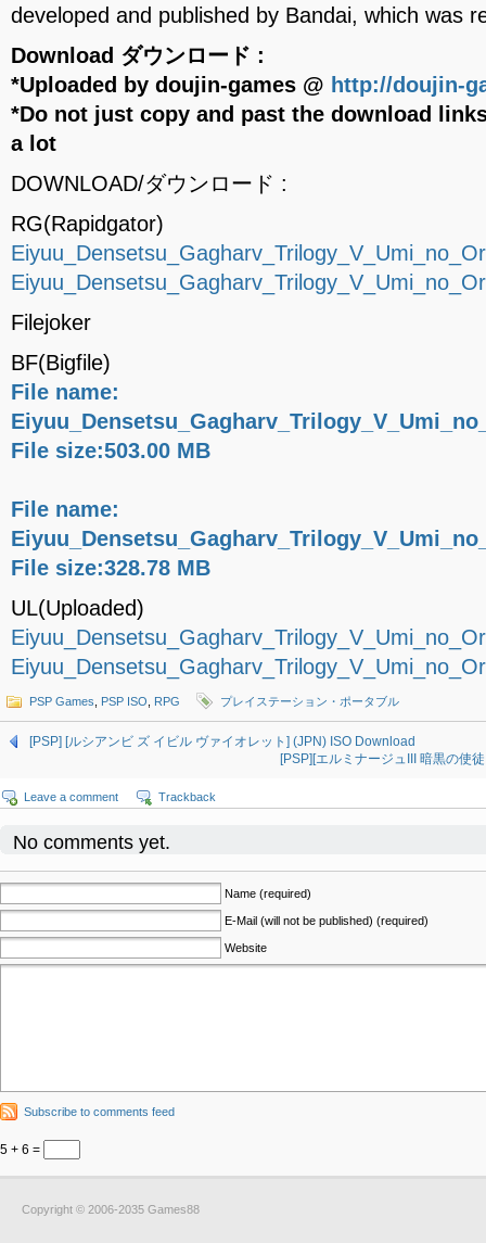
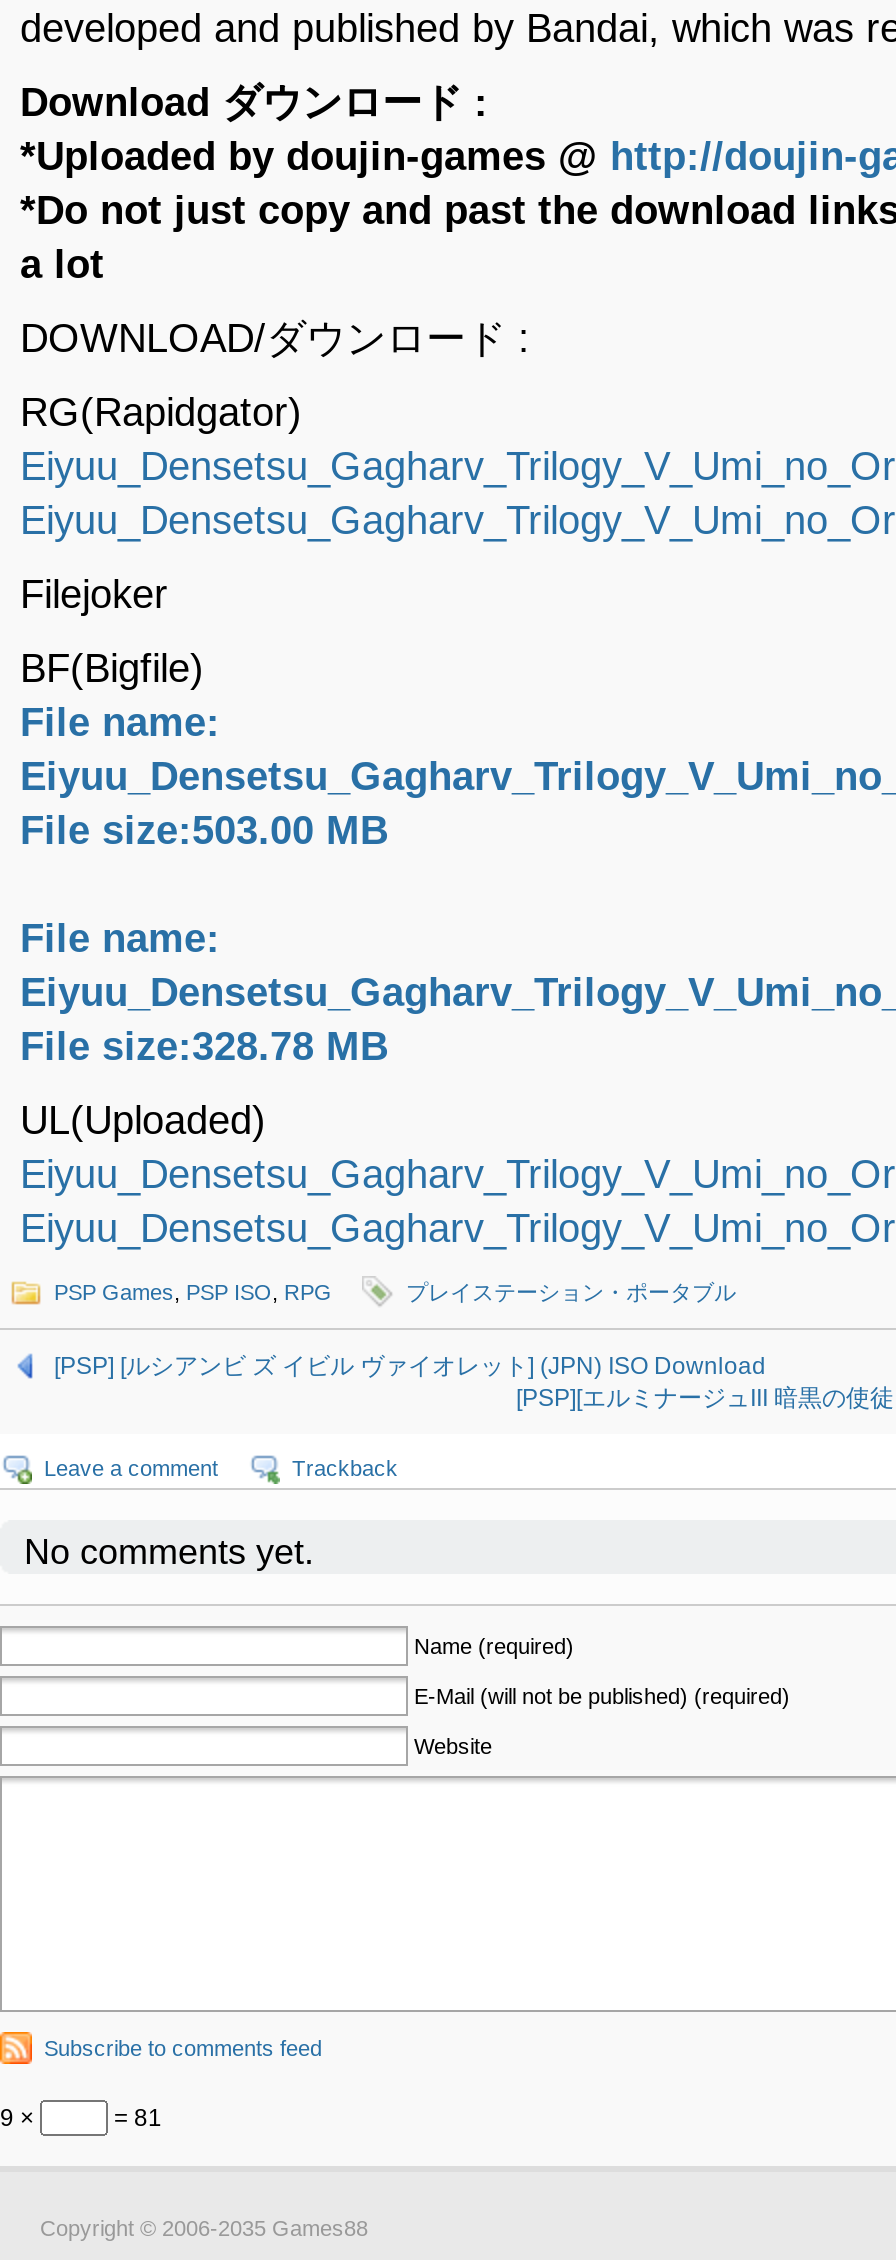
- 5 + 6 =
+ 9 ×
+ = 81
